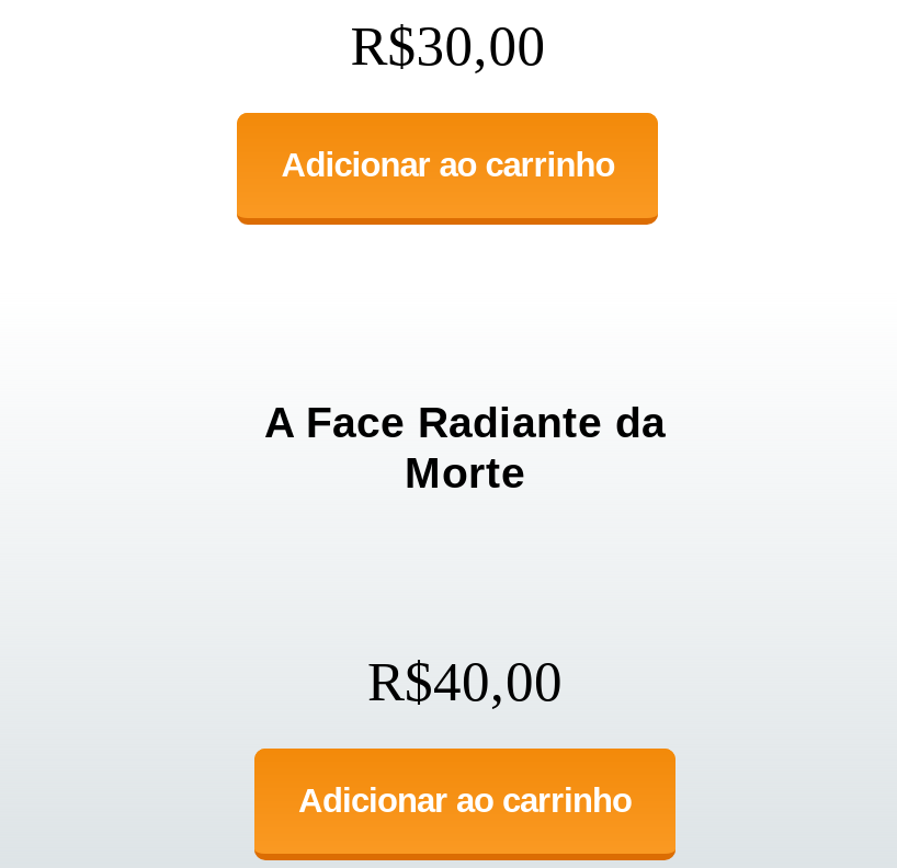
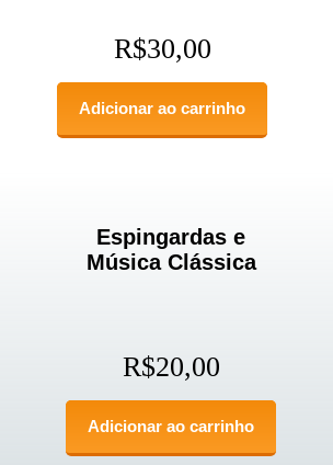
- A Face Radiante da
- Morte
+ Espingardas e
+ Música Clássica

- R$40,00
+ R$20,00
